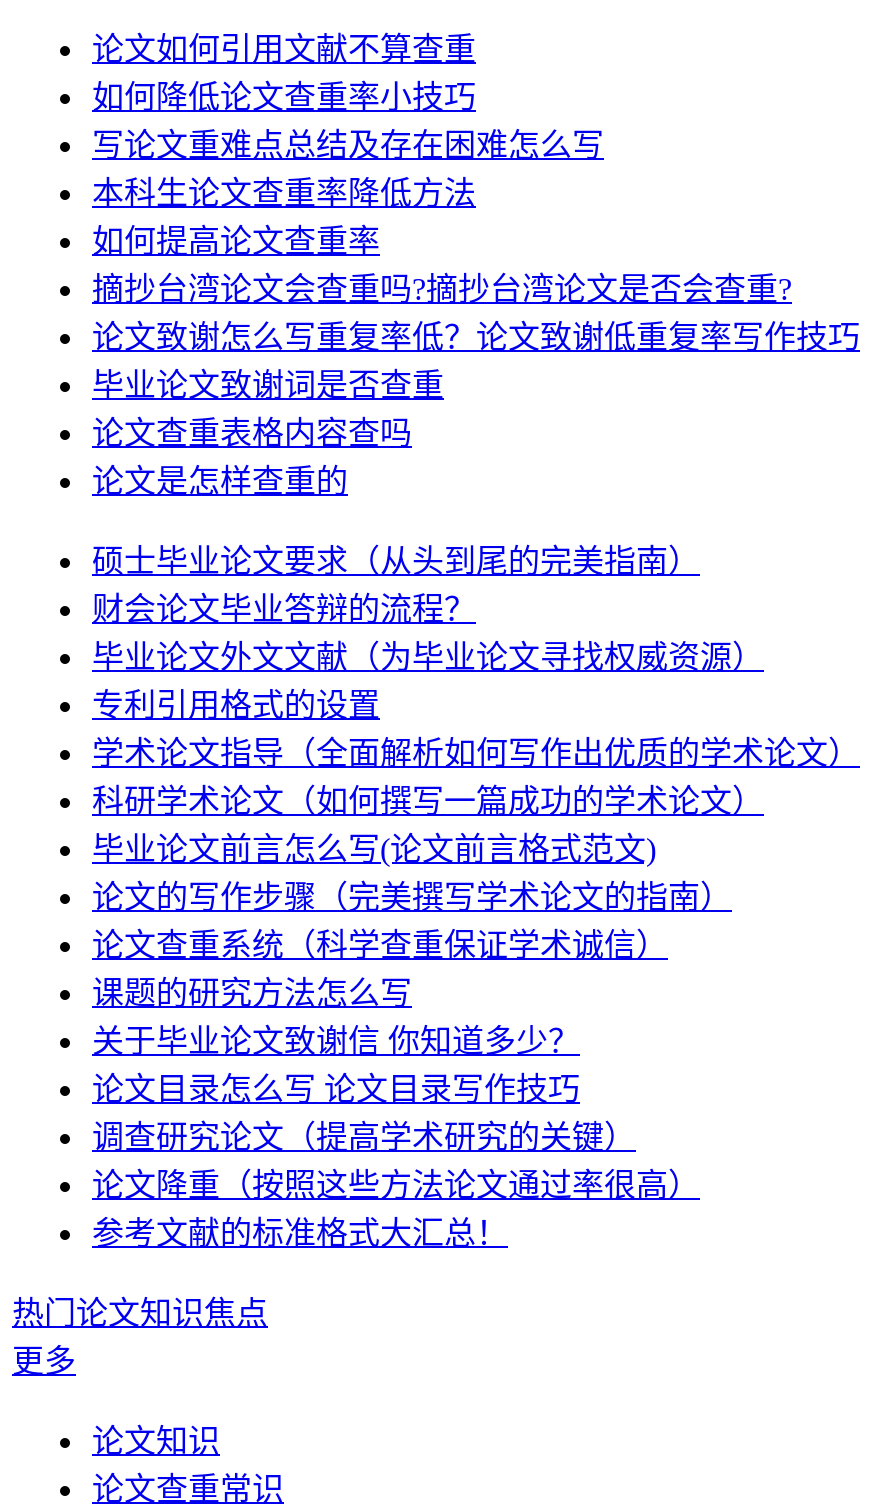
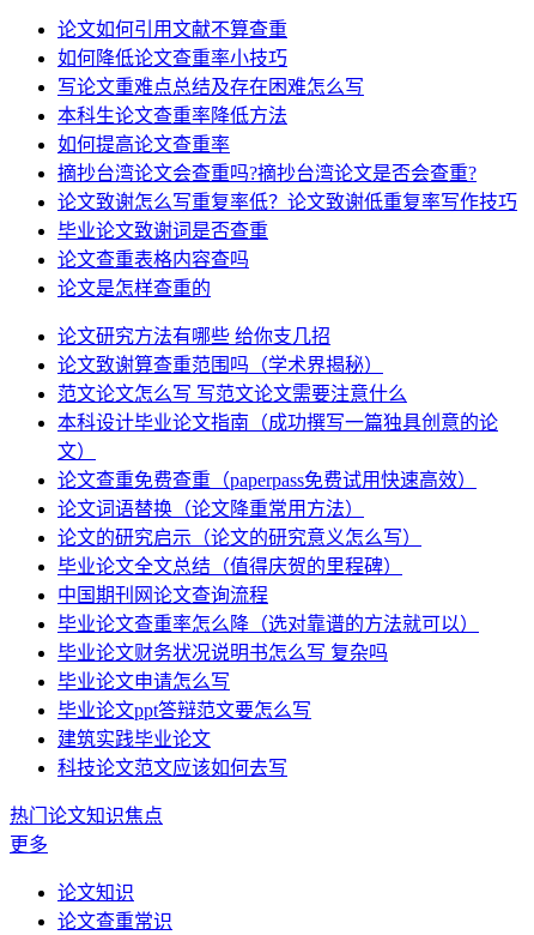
- 硕士毕业论文要求（从头到尾的完美指南）
- 财会论文毕业答辩的流程？
- 毕业论文外文文献（为毕业论文寻找权威资源）
- 专利引用格式的设置
- 学术论文指导（全面解析如何写作出优质的学术论文）
- 科研学术论文（如何撰写一篇成功的学术论文）
- 毕业论文前言怎么写(论文前言格式范文)
- 论文的写作步骤（完美撰写学术论文的指南）
- 论文查重系统（科学查重保证学术诚信）
- 课题的研究方法怎么写
- 关于毕业论文致谢信 你知道多少？
- 论文目录怎么写 论文目录写作技巧
- 调查研究论文（提高学术研究的关键）
- 论文降重（按照这些方法论文通过率很高）
- 参考文献的标准格式大汇总！
+ 论文研究方法有哪些 给你支几招
+ 论文致谢算查重范围吗（学术界揭秘）
+ 范文论文怎么写 写范文论文需要注意什么
+ 本科设计毕业论文指南（成功撰写一篇独具创意的论
+ 文）
+ 论文查重免费查重（paperpass免费试用快速高效）
+ 论文词语替换（论文降重常用方法）
+ 论文的研究启示（论文的研究意义怎么写）
+ 毕业论文全文总结（值得庆贺的里程碑）
+ 中国期刊网论文查询流程
+ 毕业论文查重率怎么降（选对靠谱的方法就可以）
+ 毕业论文财务状况说明书怎么写 复杂吗
+ 毕业论文申请怎么写
+ 毕业论文ppt答辩范文要怎么写
+ 建筑实践毕业论文
+ 科技论文范文应该如何去写
